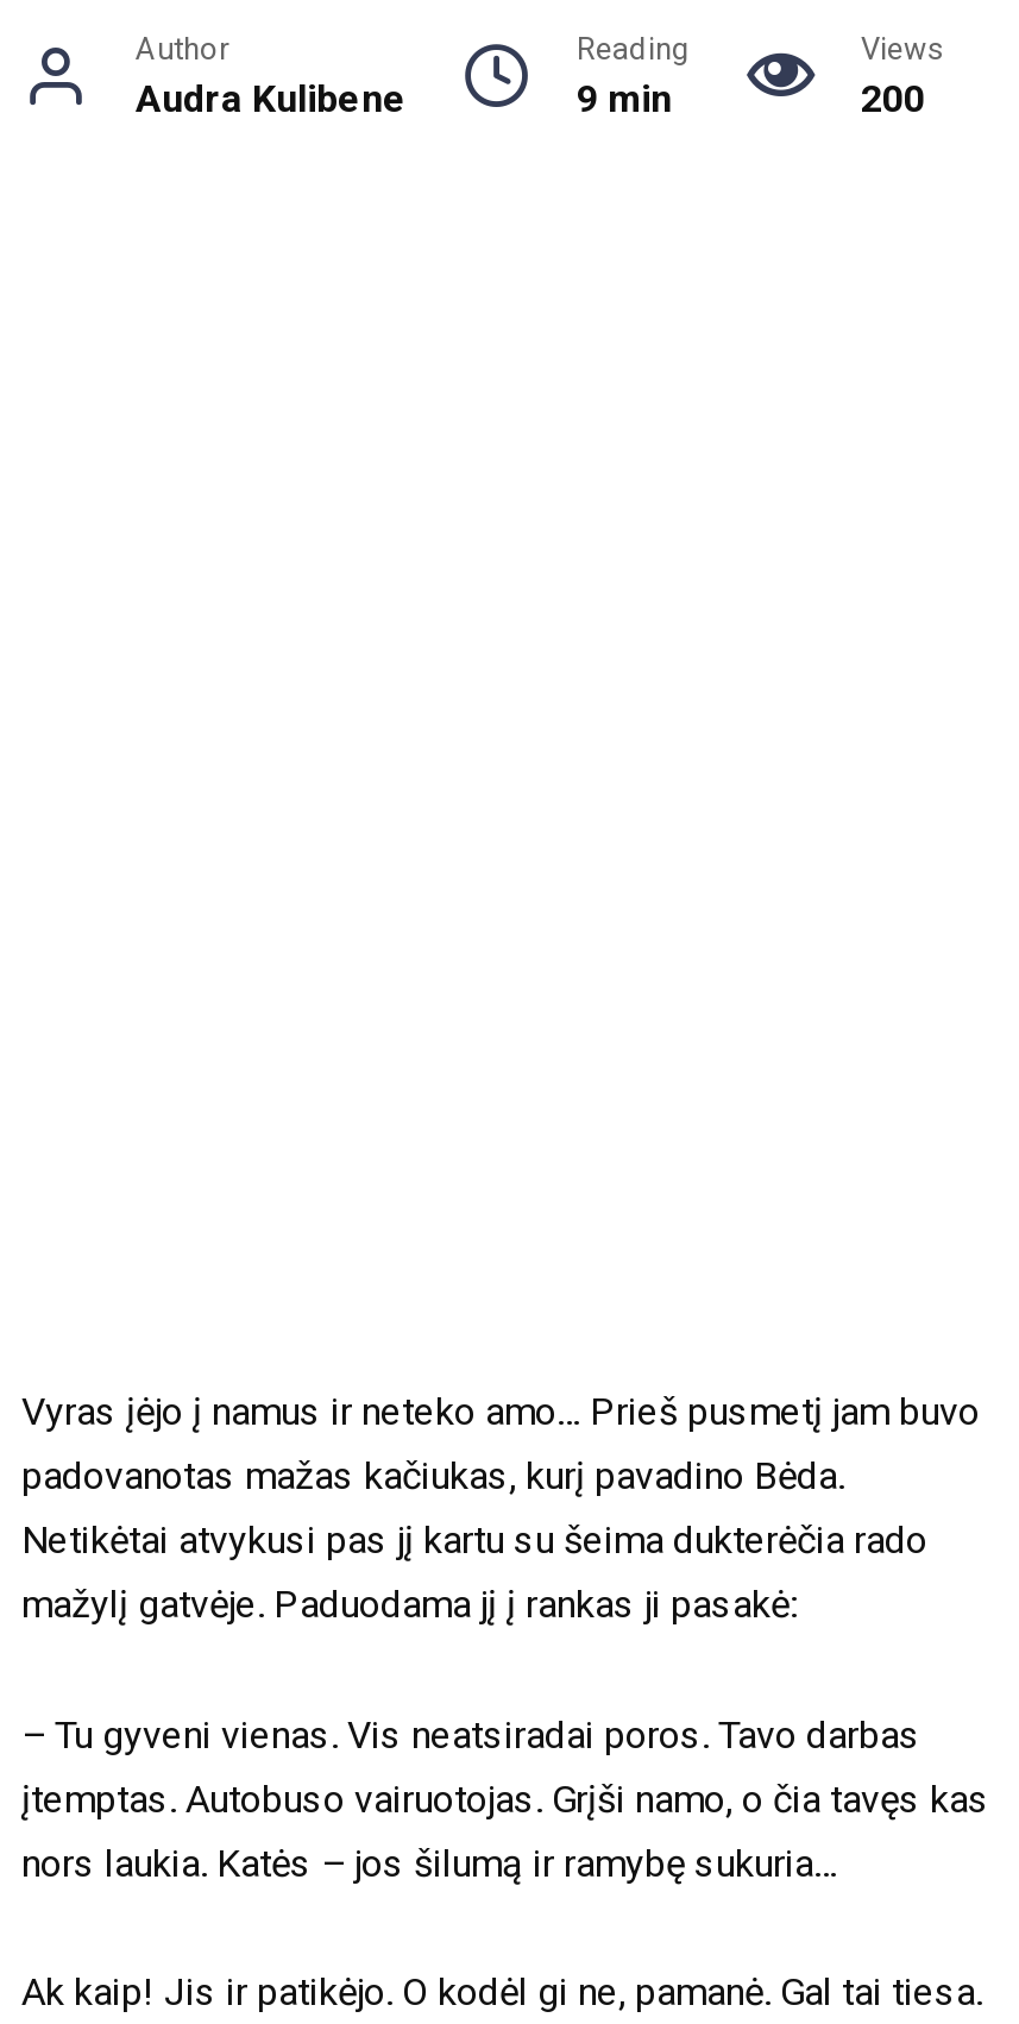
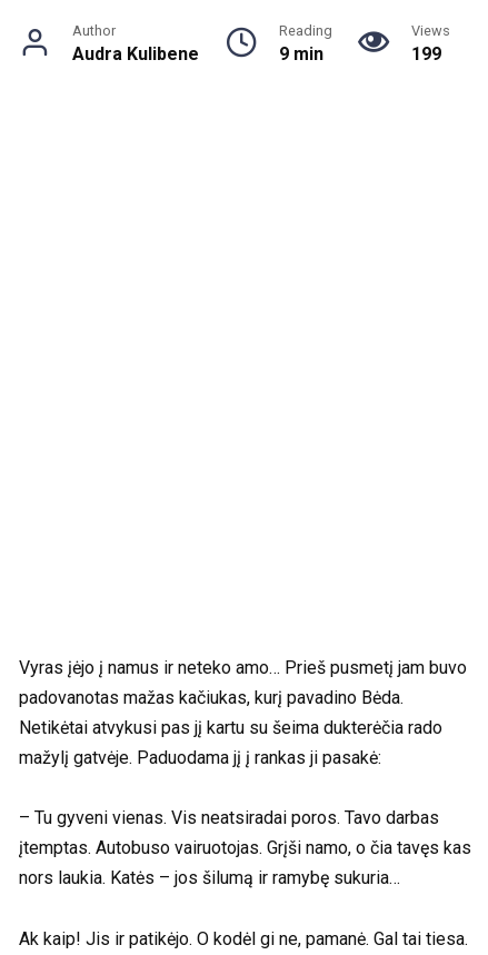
- 200
+ 199
